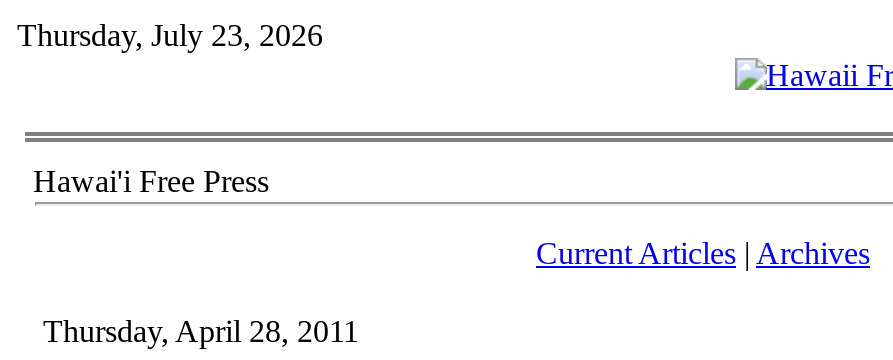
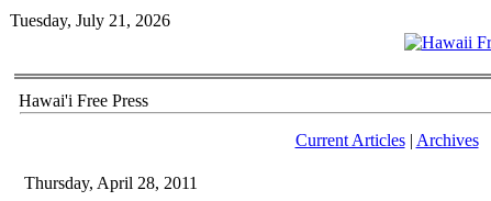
- Thursday, July 23, 2026
+ Tuesday, July 21, 2026
